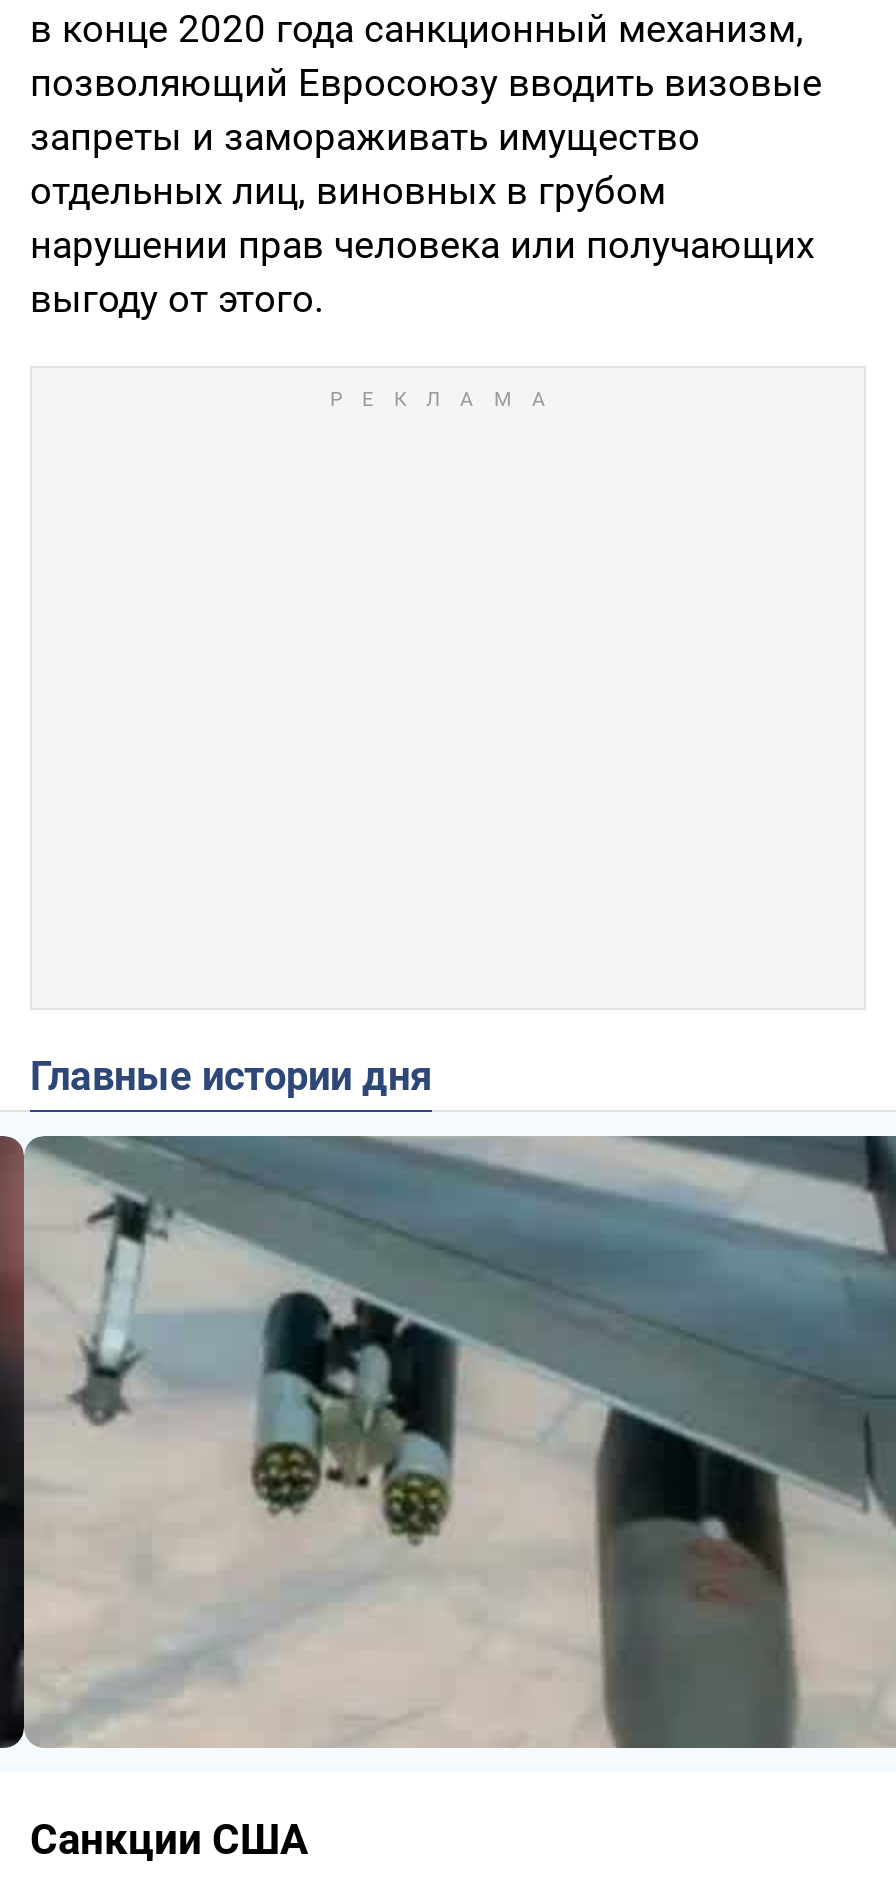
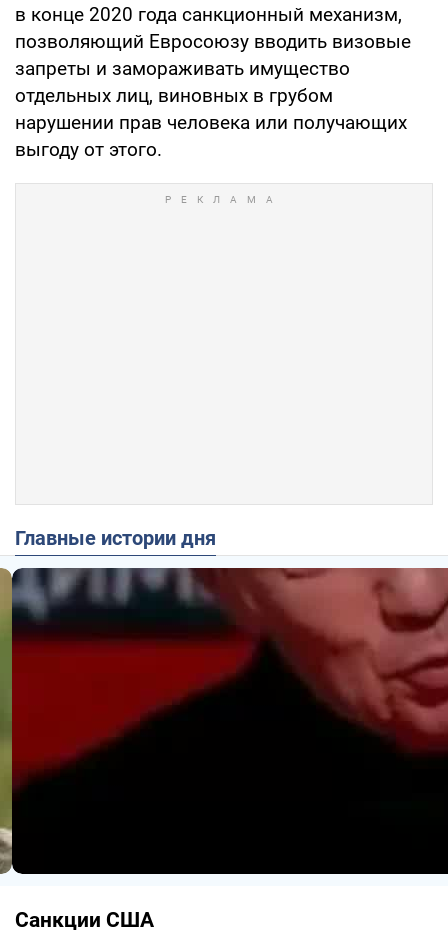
- [image]
+ [image]
